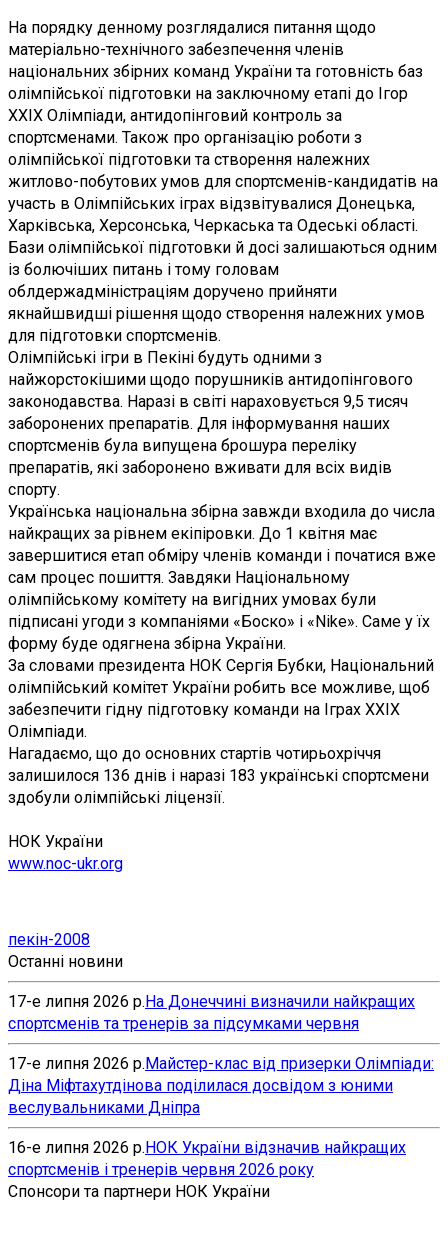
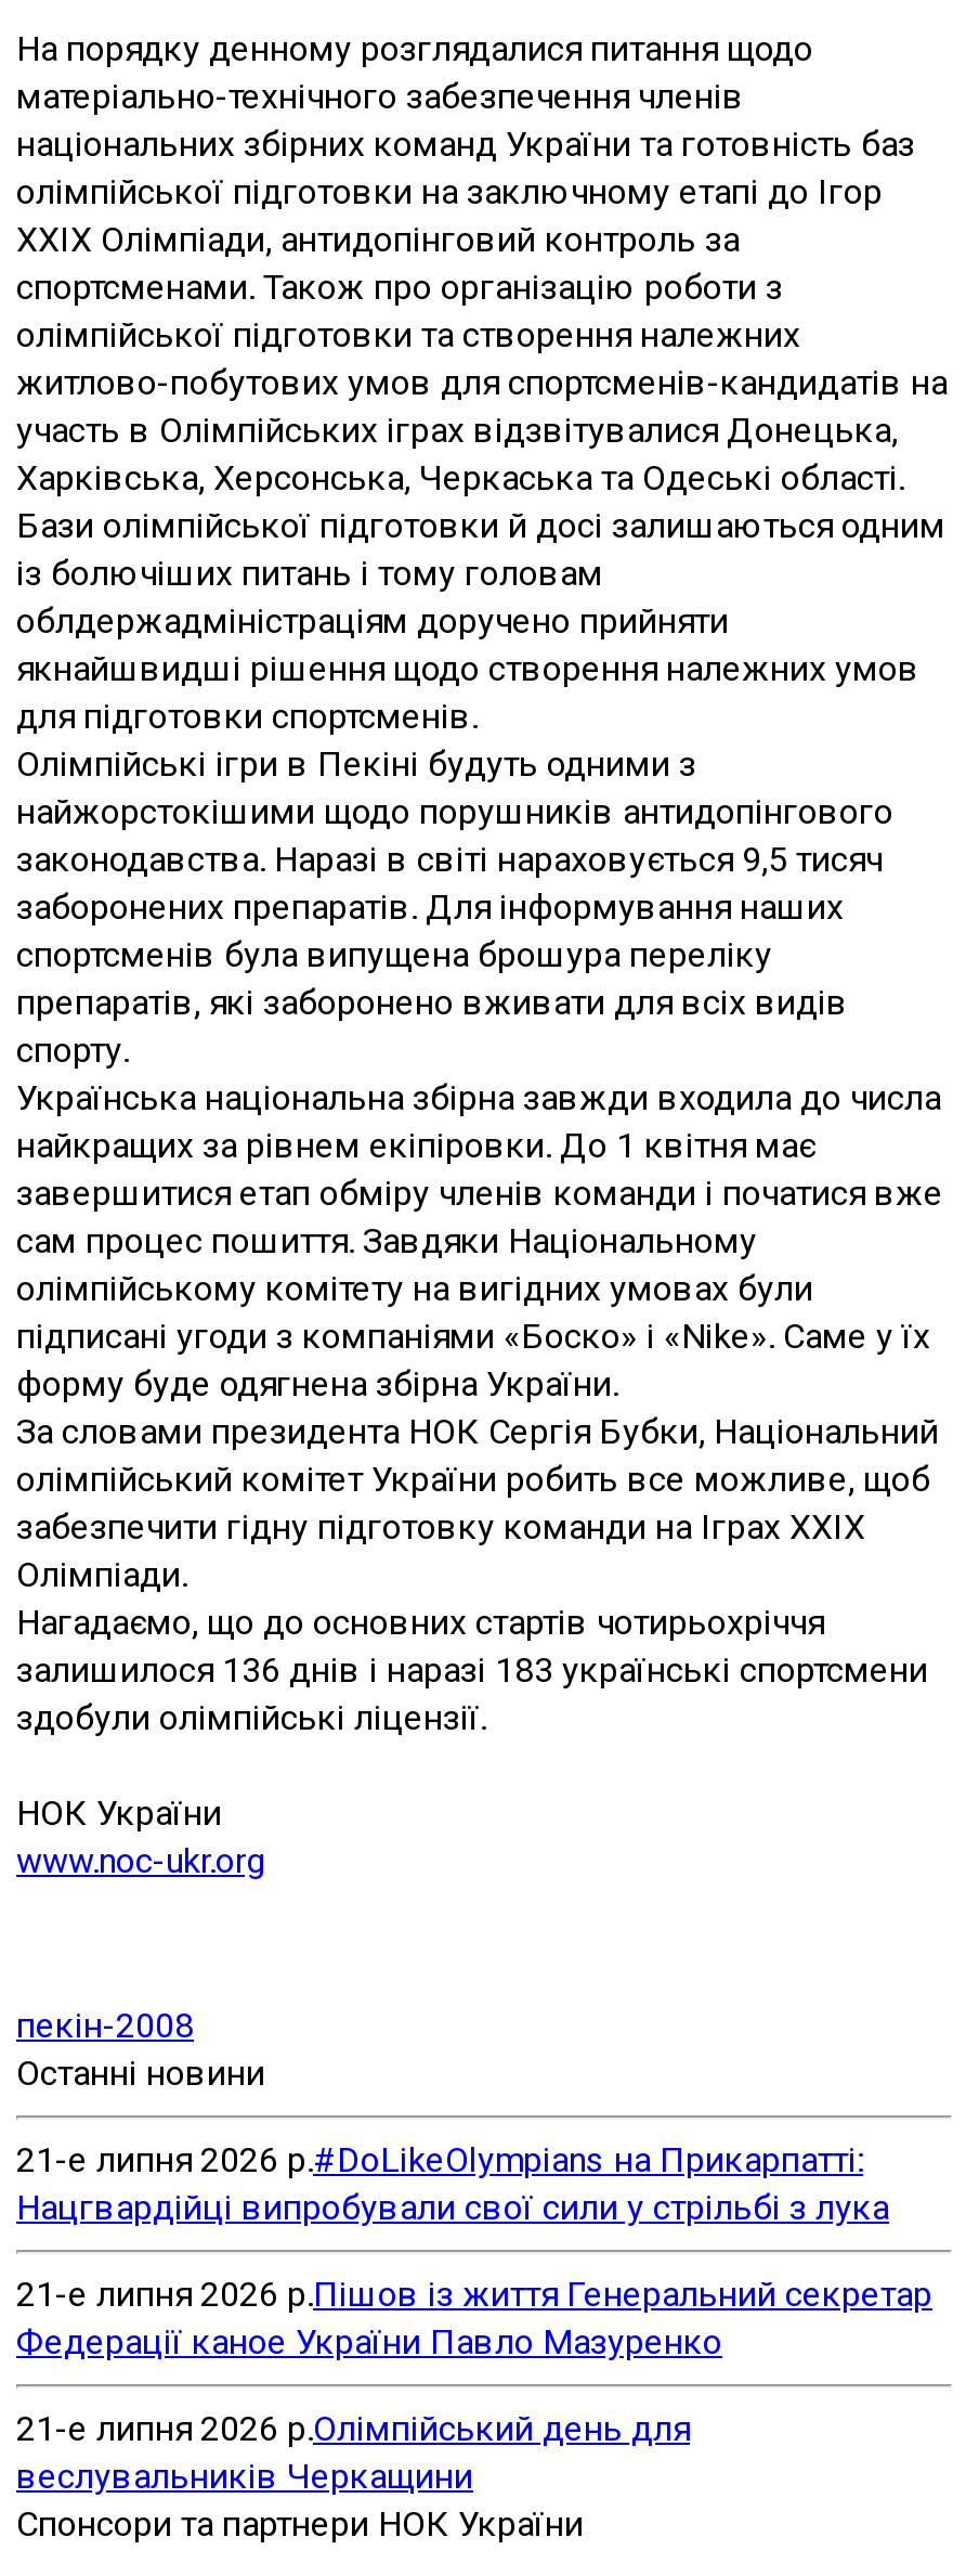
- 17-е липня 2026 р.На Донеччині визначили найкращих
- спортсменів та тренерів за підсумками червня
+ 21-е липня 2026 р.#DoLikeOlympians на Прикарпатті:
+ Нацгвардійці випробували свої сили у стрільбі з лука

- 17-е липня 2026 р. Майстер-клас від призерки Олімпіади:
- Діна Міфтахутдінова поділилася досвідом з юними
- веслувальниками Дніпра
+ 21-е липня 2026 р.Пішов із життя Генеральний секретар
+ Федерації каное України Павло Мазуренко

- 16-е липня 2026 р.НОК України відзначив найкращих
- спортсменів і тренерів червня 2026 року
+ 21-е липня 2026 р.Олімпійський день для
+ веслувальників Черкащини
